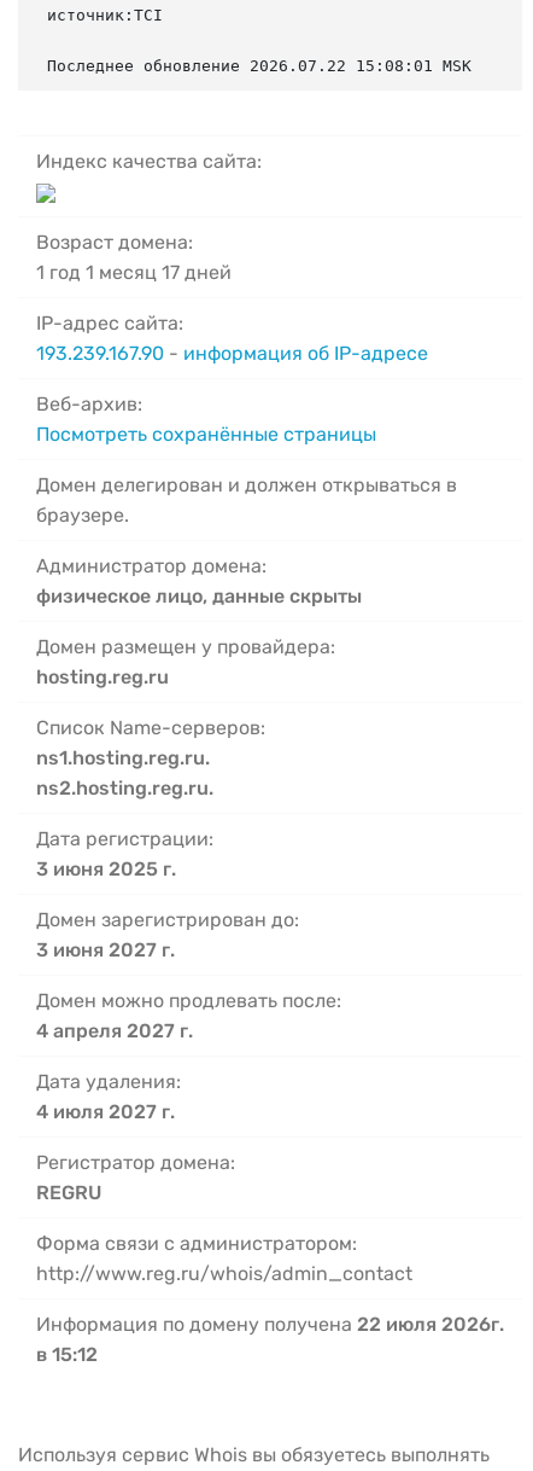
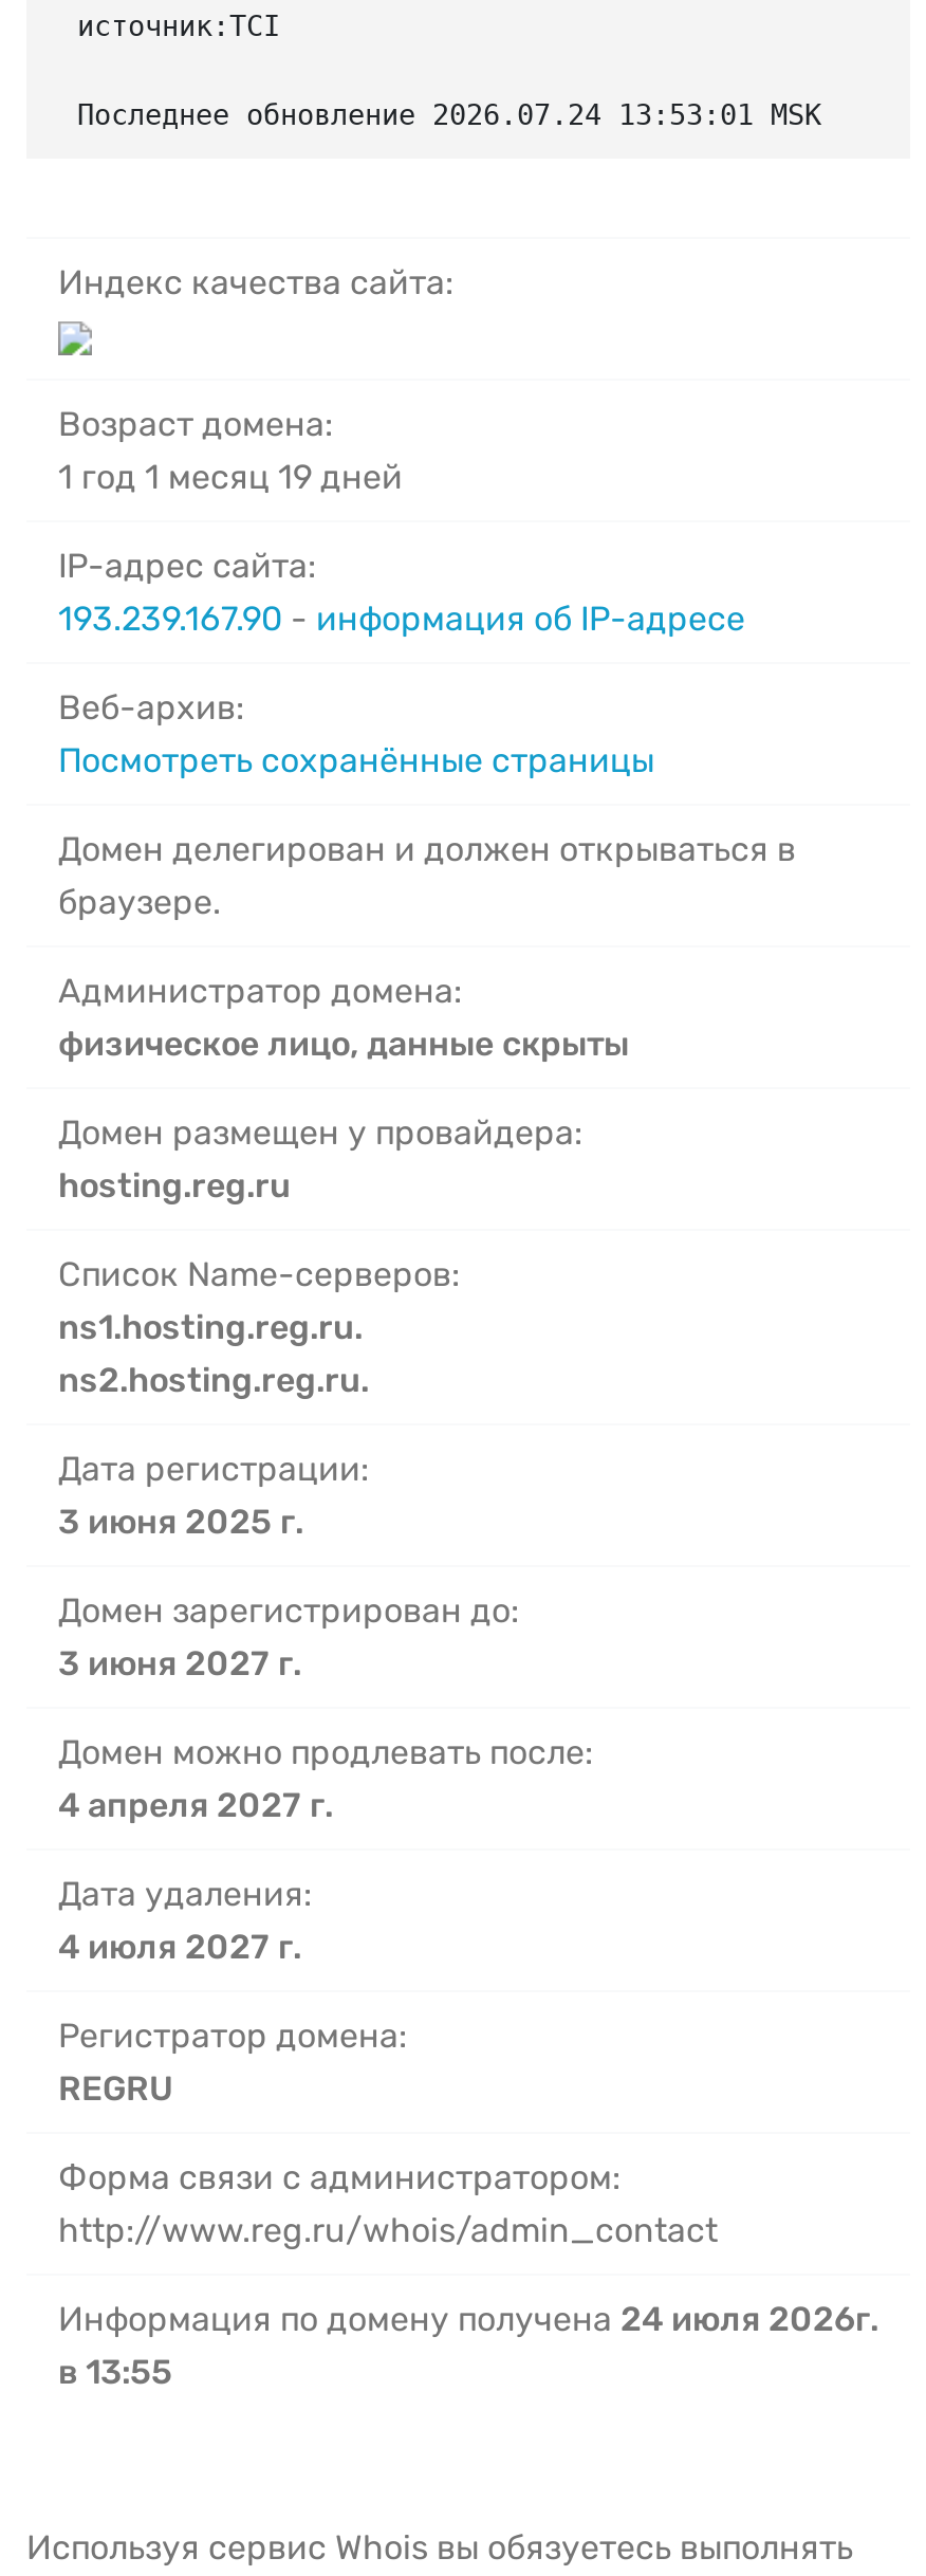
- Последнее обновление 2026.07.22 15:08:01 MSK
+ Последнее обновление 2026.07.24 13:53:01 MSK

- 1 год 1 месяц 17 дней
+ 1 год 1 месяц 19 дней

- Информация по домену получена 22 июля 2026г.
+ Информация по домену получена 24 июля 2026г.

- в 15:12
+ в 13:55
